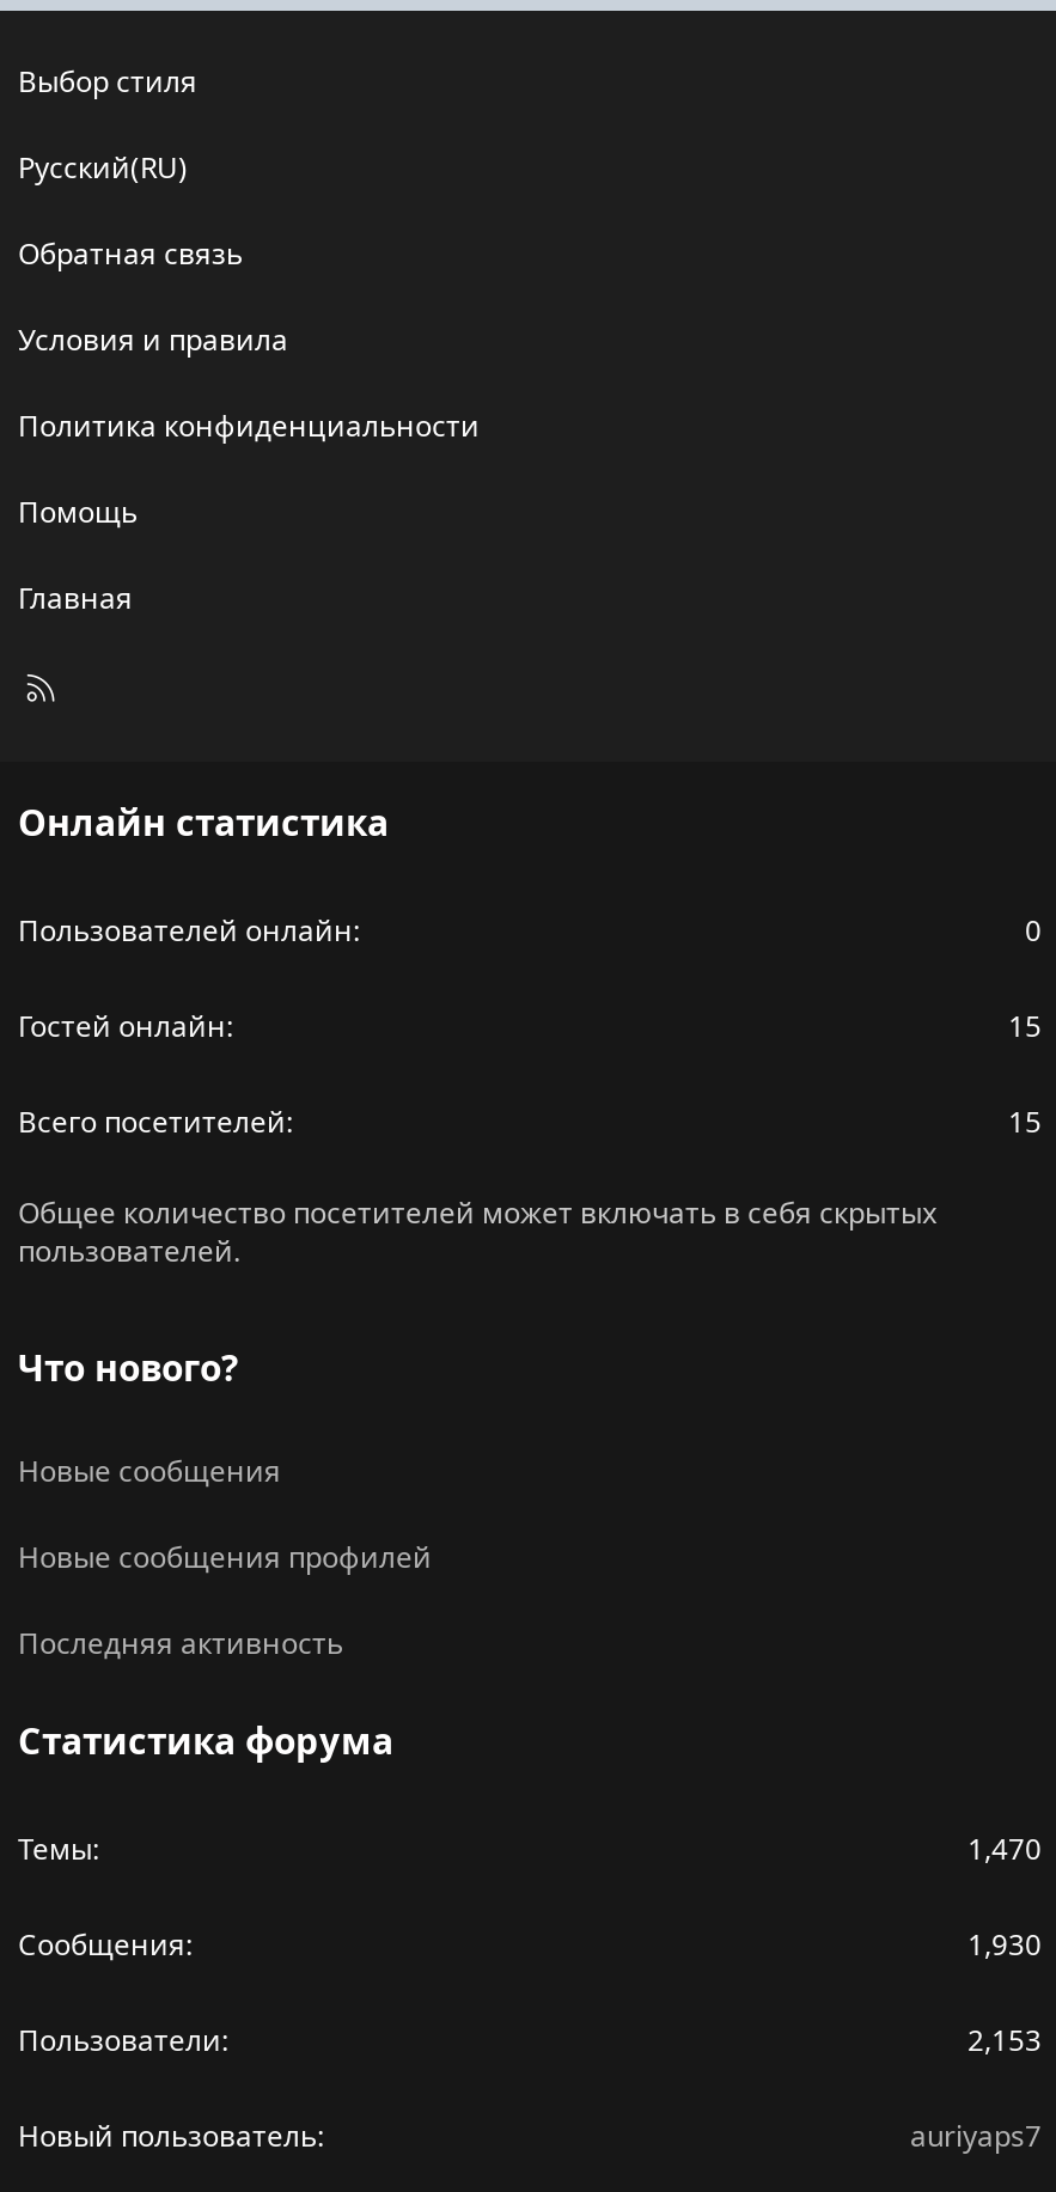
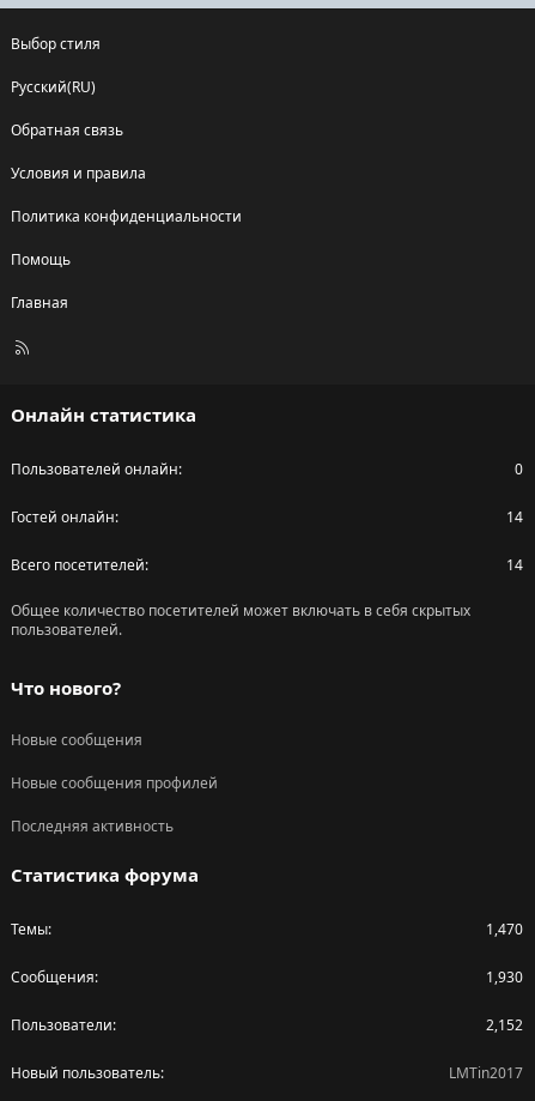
- 15
+ 14

- 15
+ 14

- 2,153
+ 2,152

- auriyaps7
+ LMTin2017
